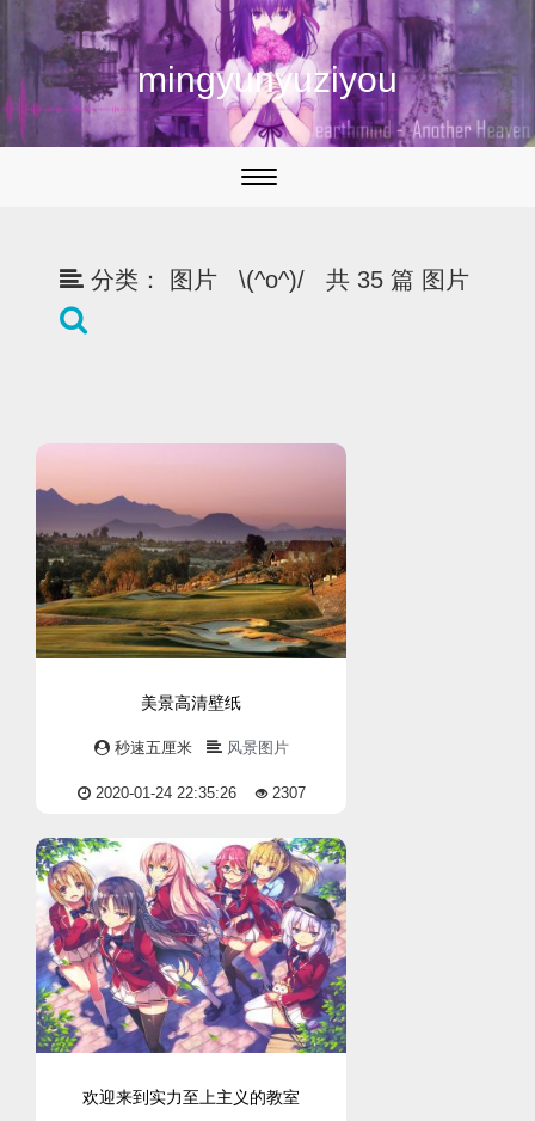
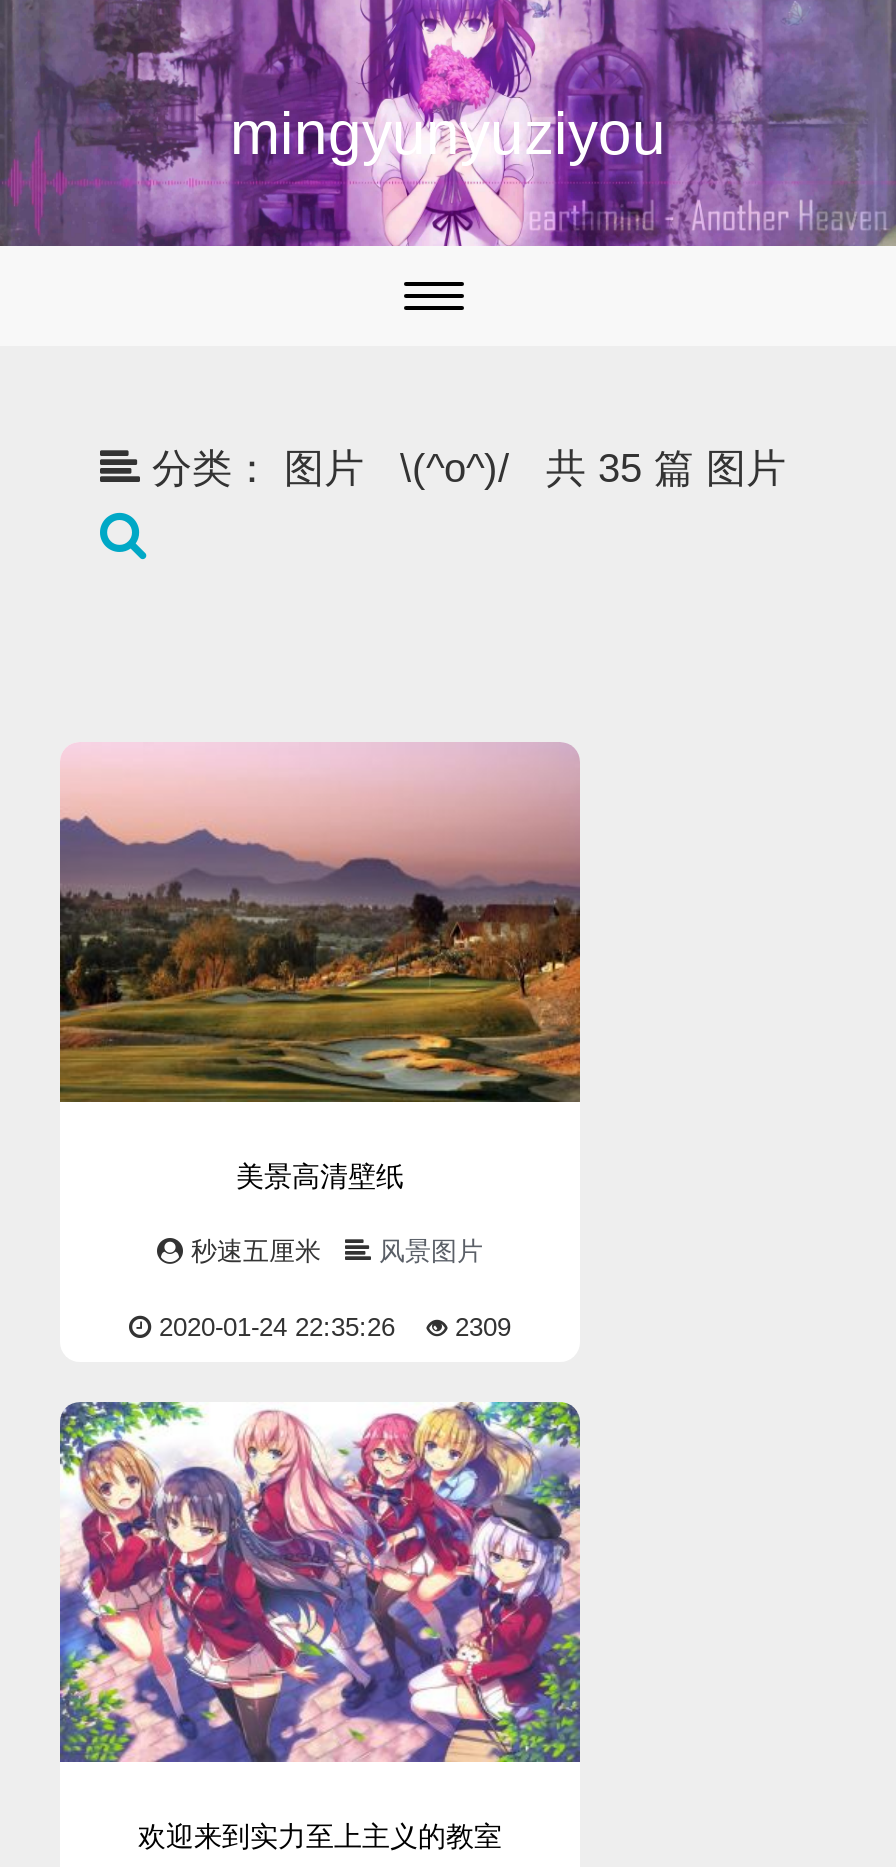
- 2020-01-24 22:35:26 2307
+ 2020-01-24 22:35:26 2309
